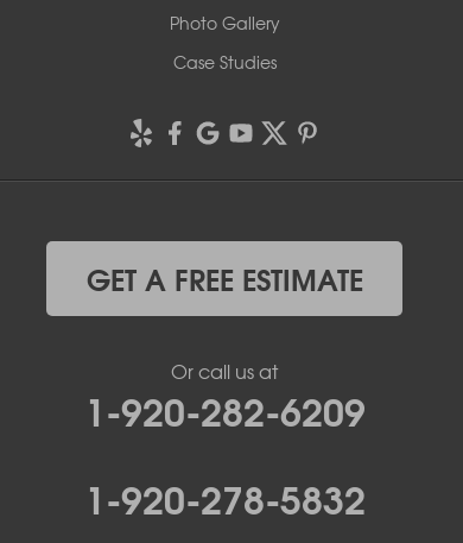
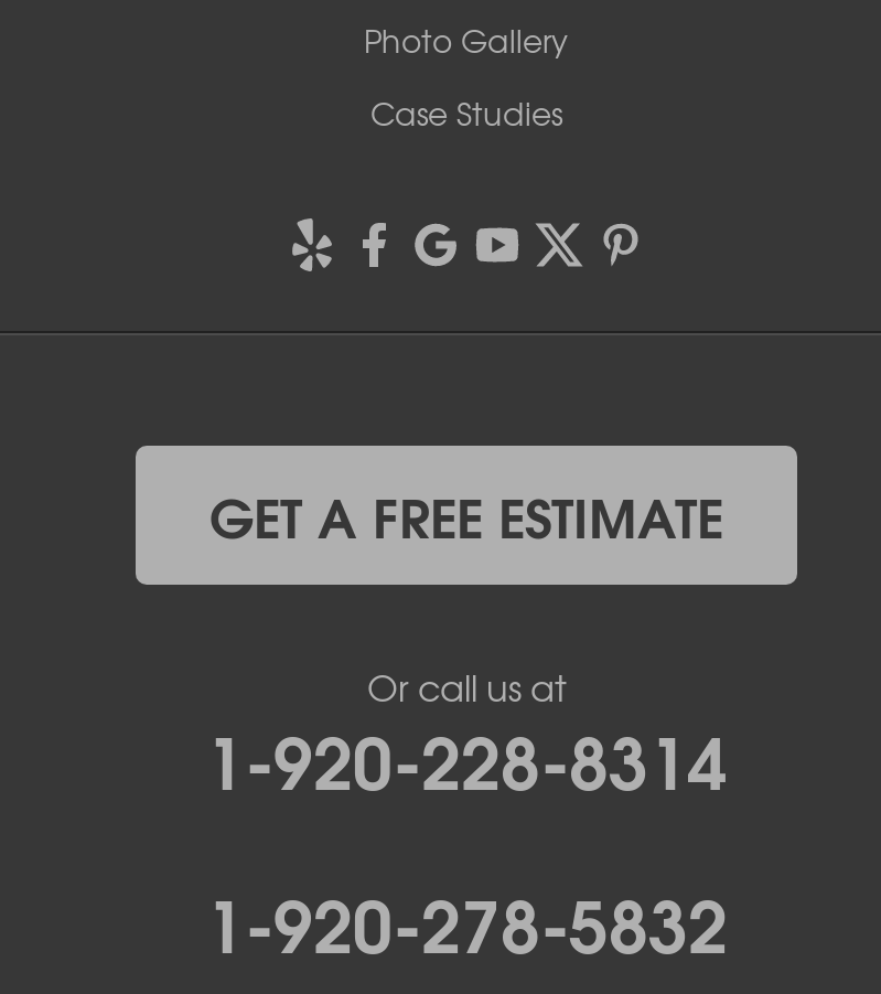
- 1-920-282-6209
+ 1-920-228-8314
